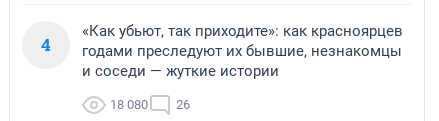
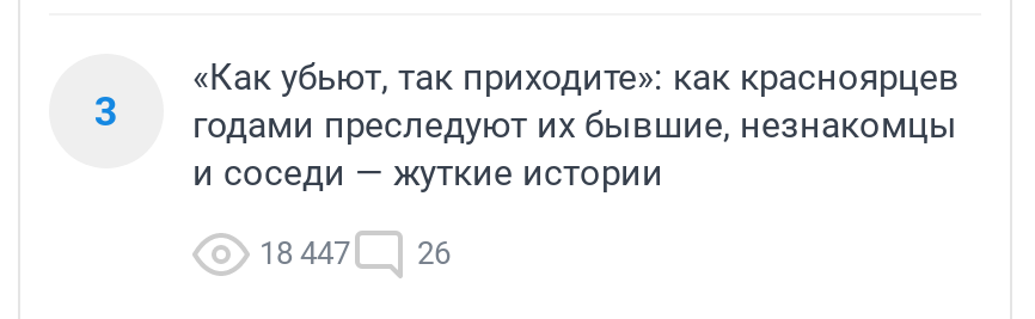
- 4 годами преследуют их бывшие, незнакомцы
+ 3 годами преследуют их бывшие, незнакомцы

- 18 080 26
+ 18 447 26
